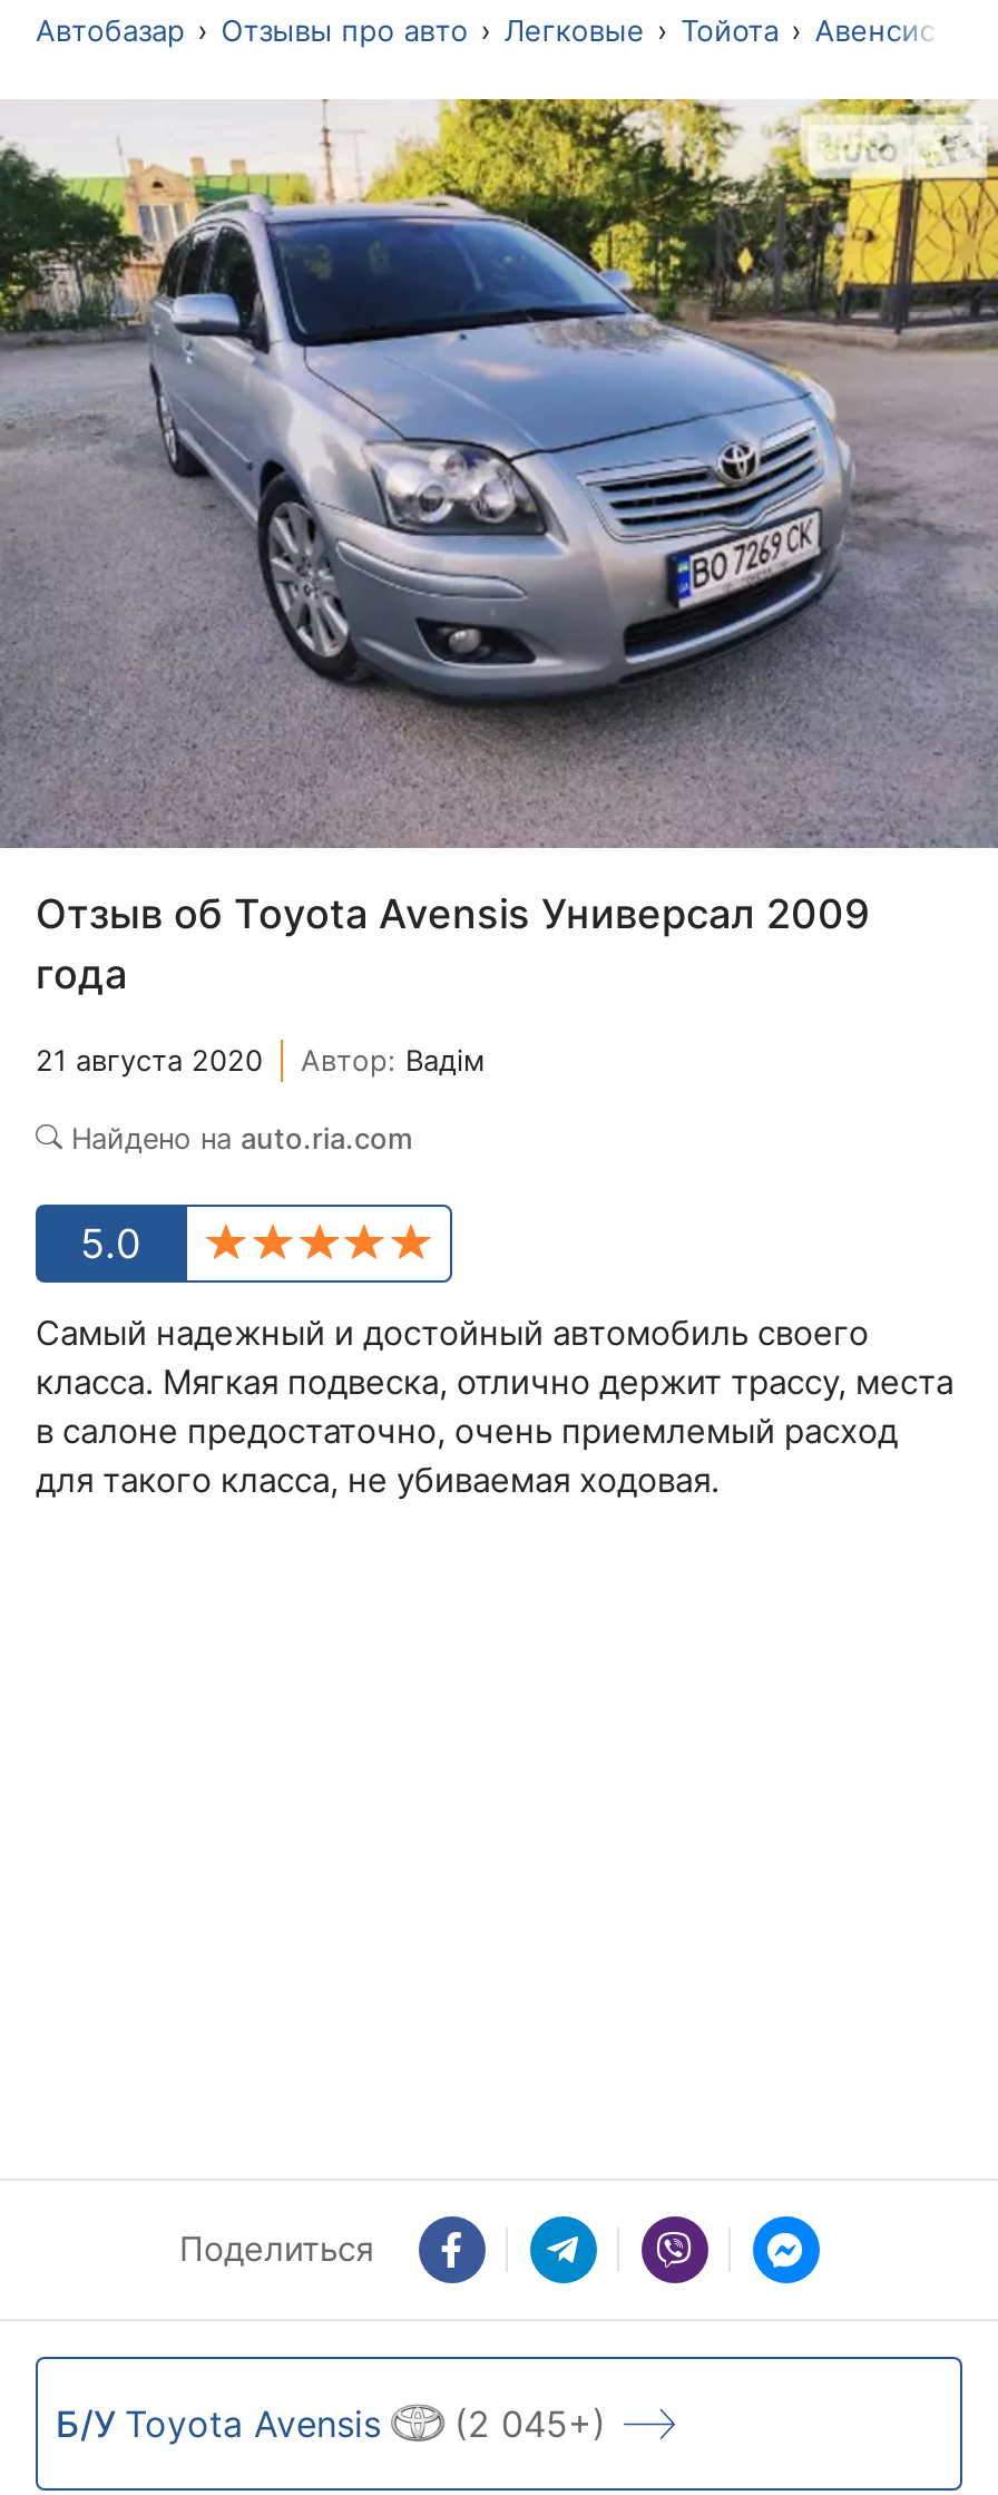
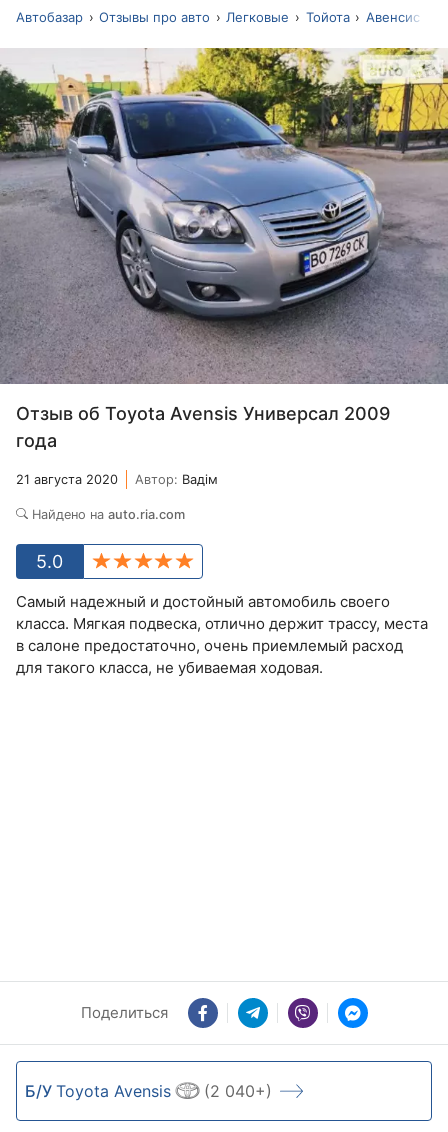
- Б/У Toyota Avensis (2 045+)
+ Б/У Toyota Avensis (2 040+)
